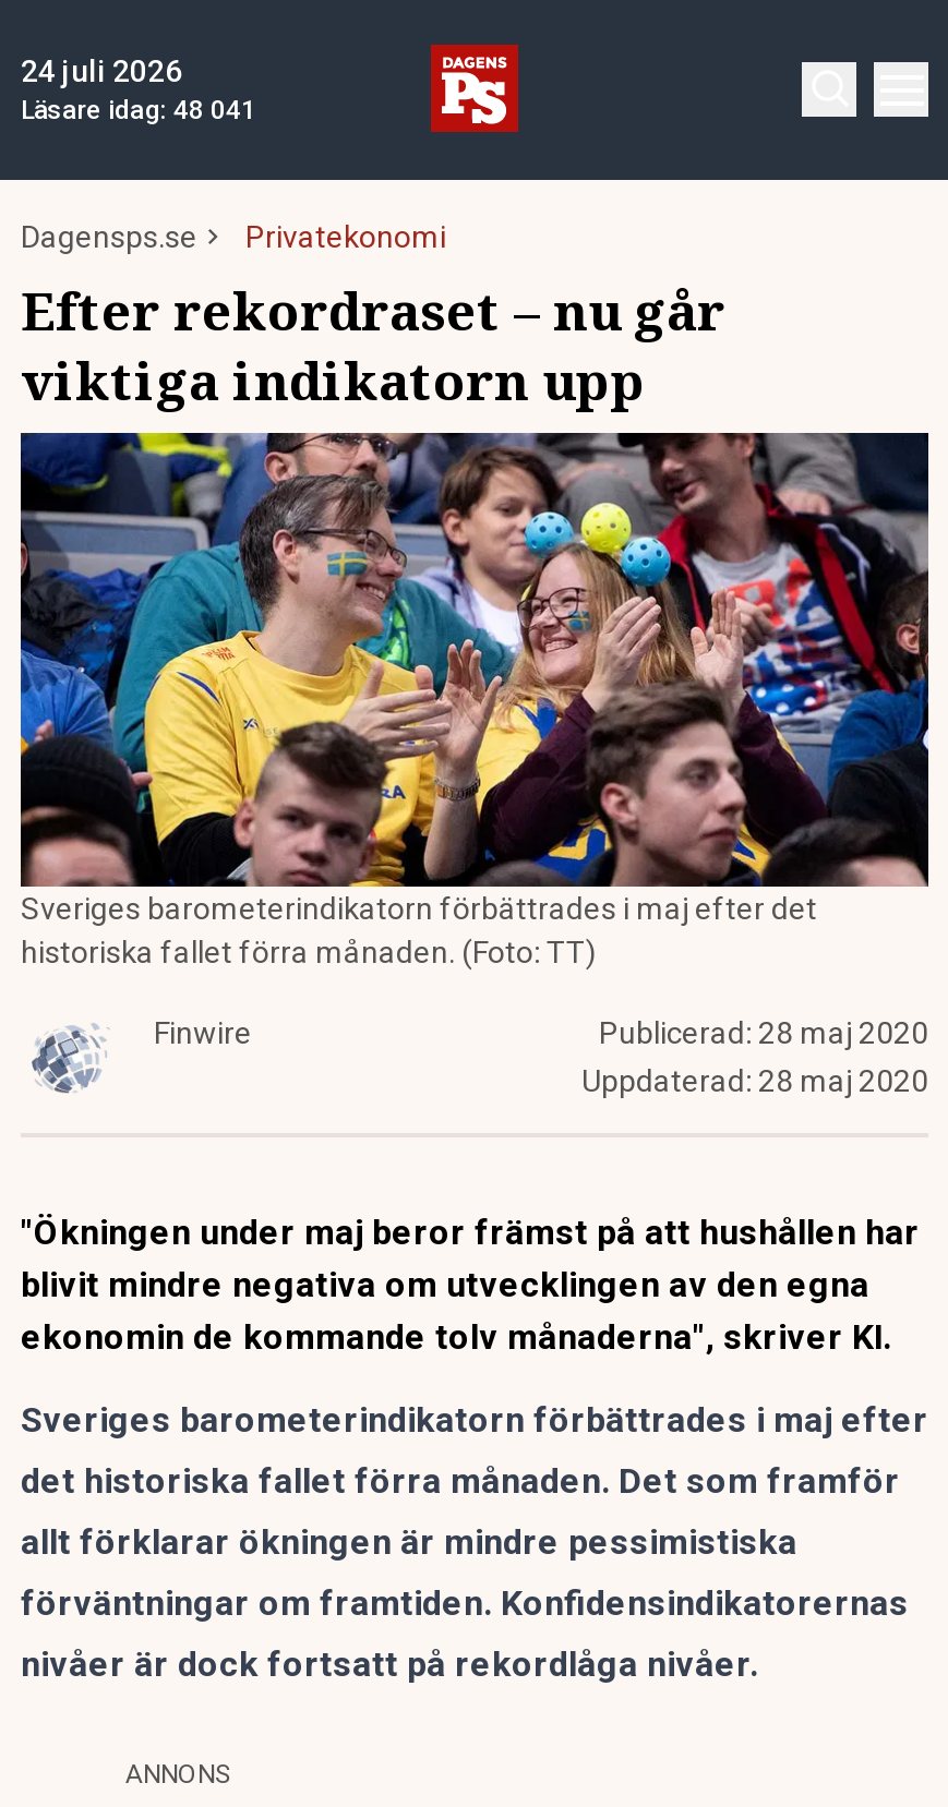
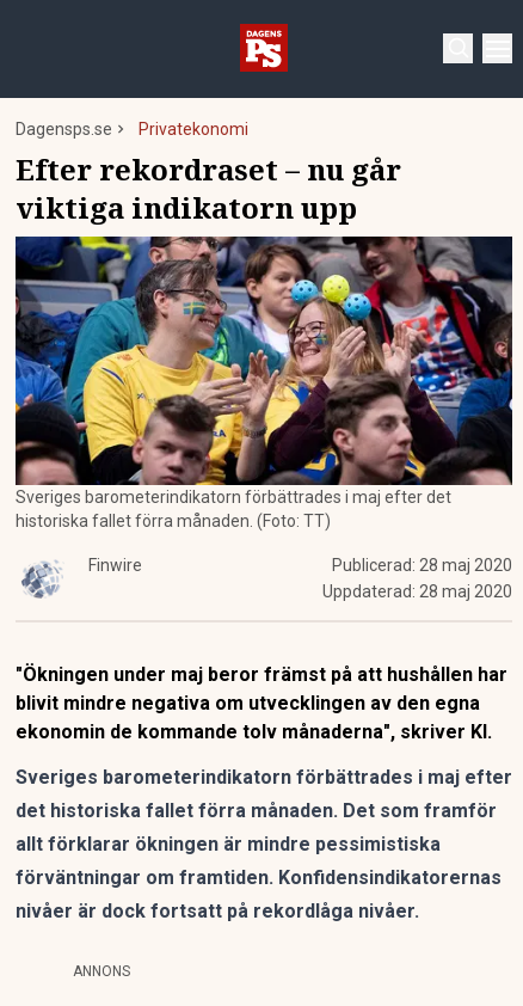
- 24 juli 2026
- Läsare idag: 48 041
